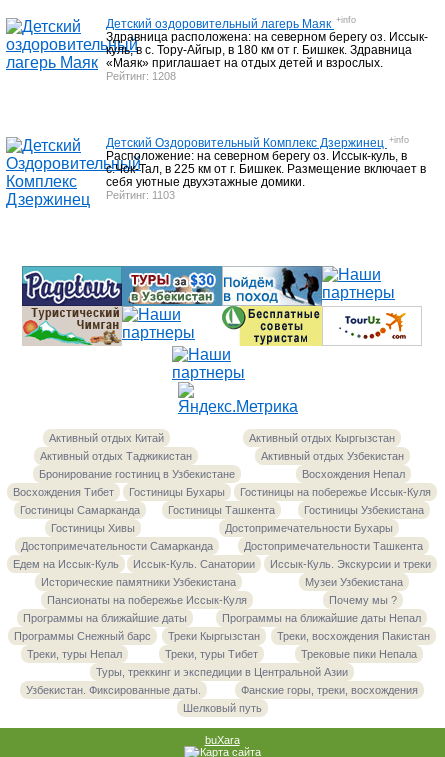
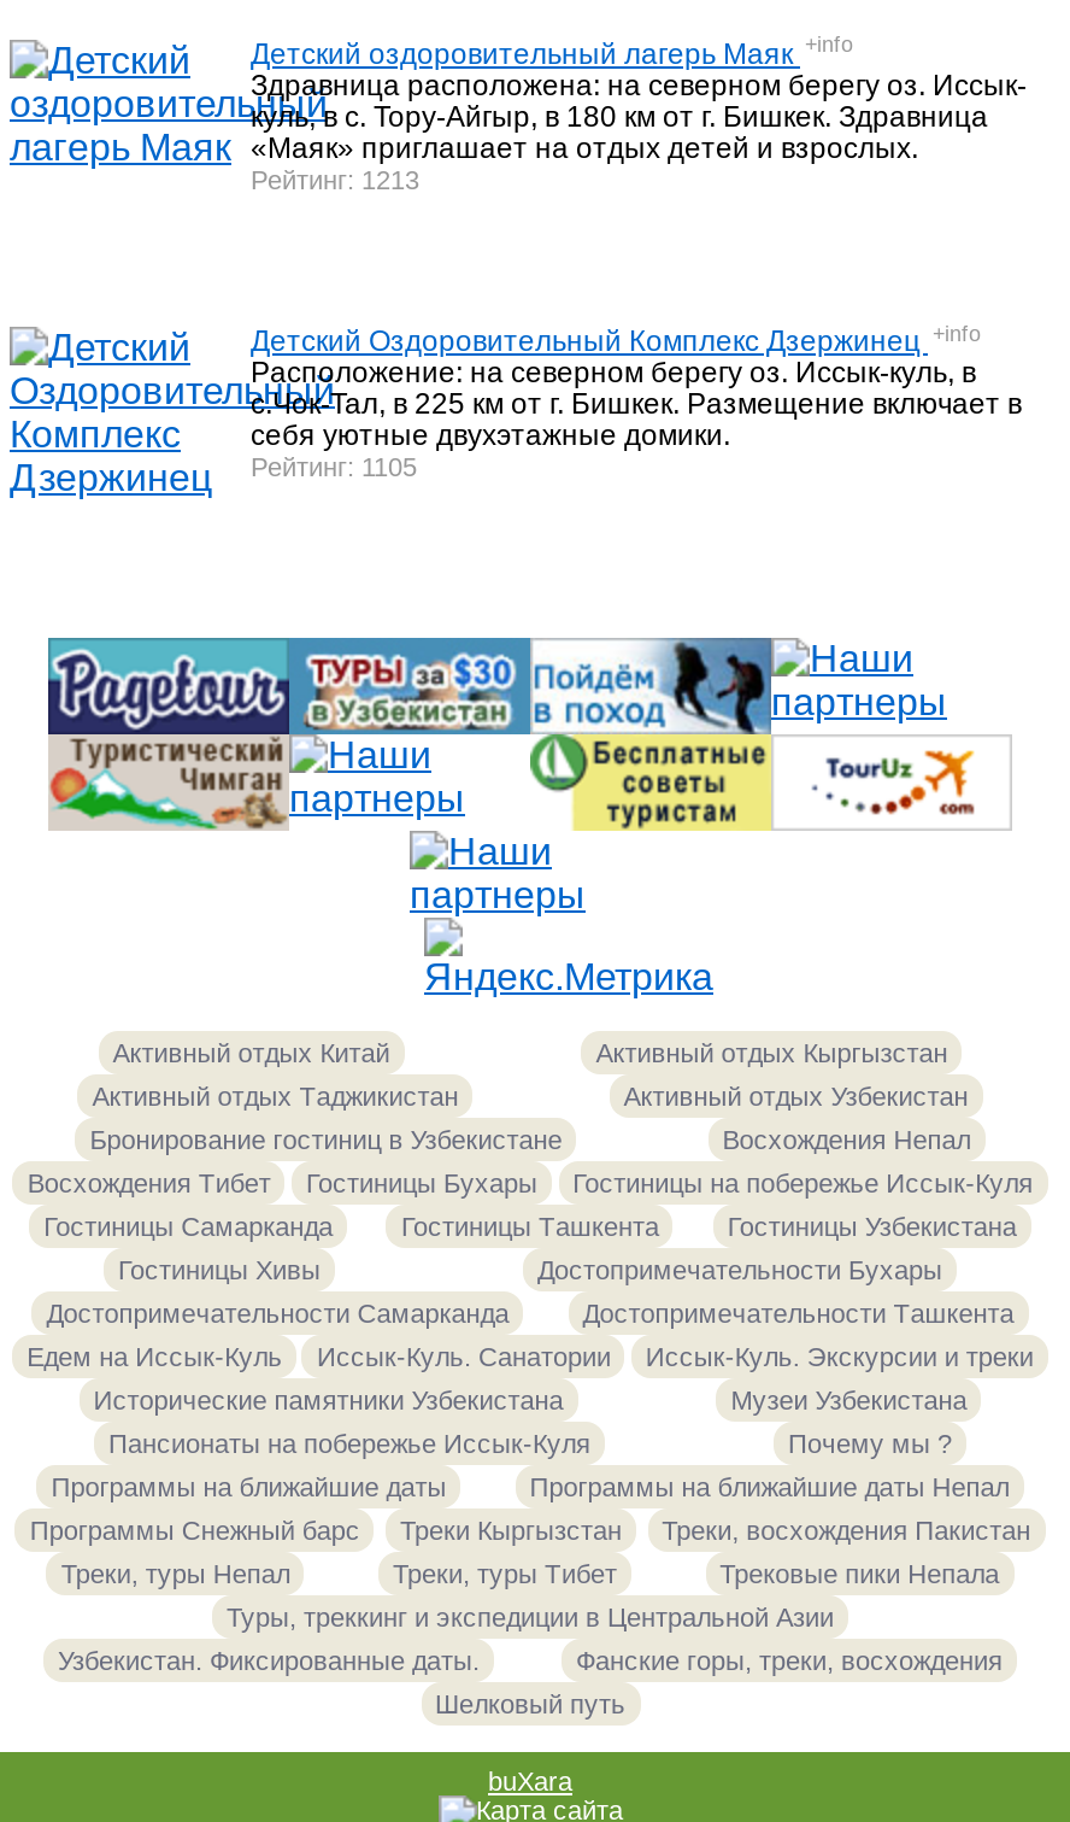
- Рейтинг: 1208
+ Рейтинг: 1213

- Рейтинг: 1103
+ Рейтинг: 1105
